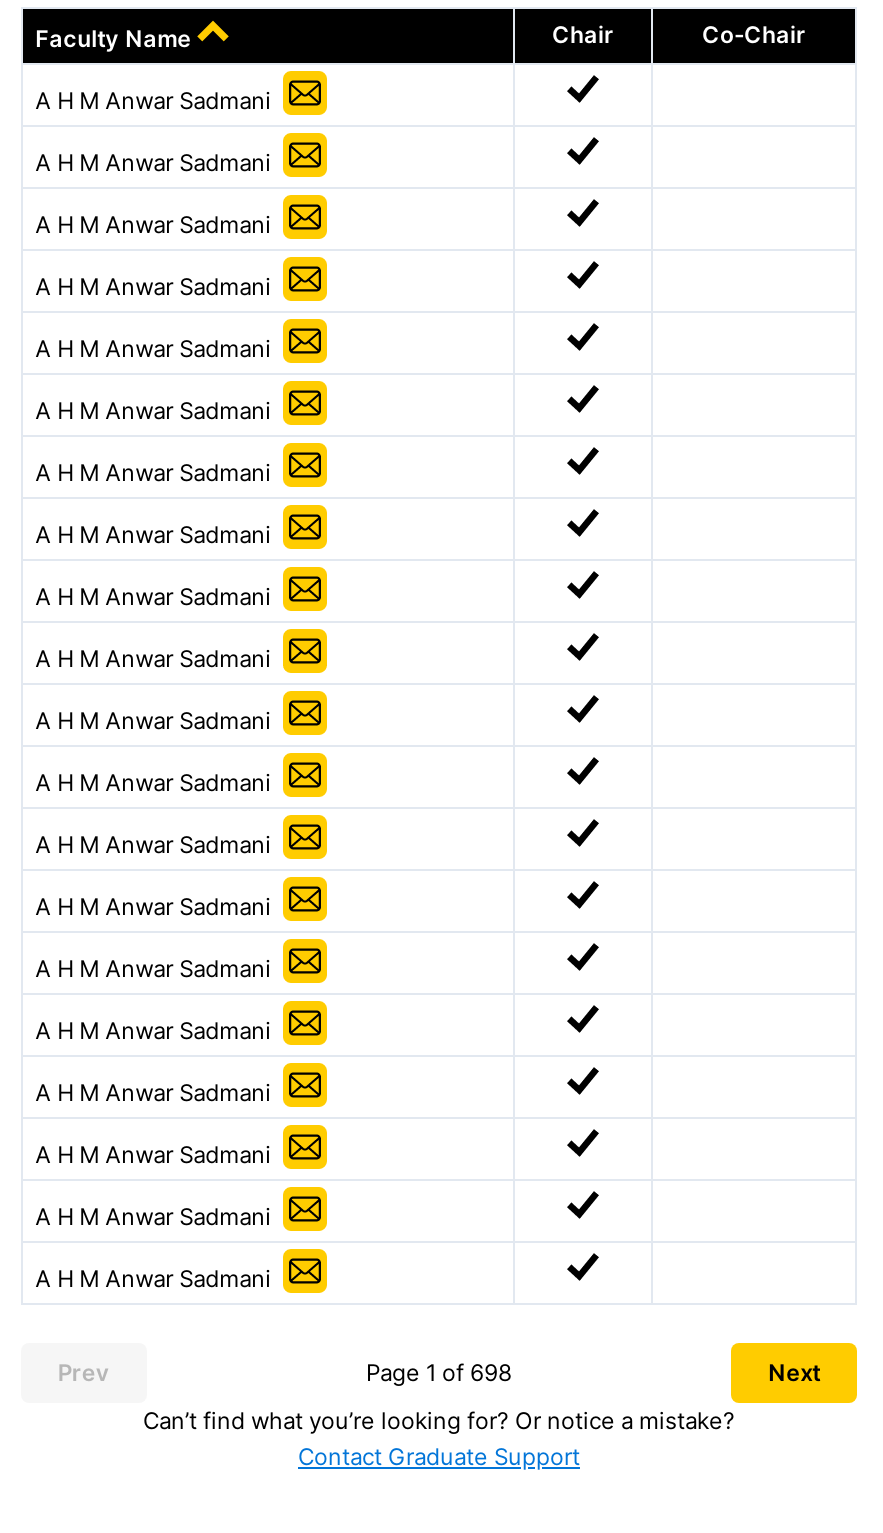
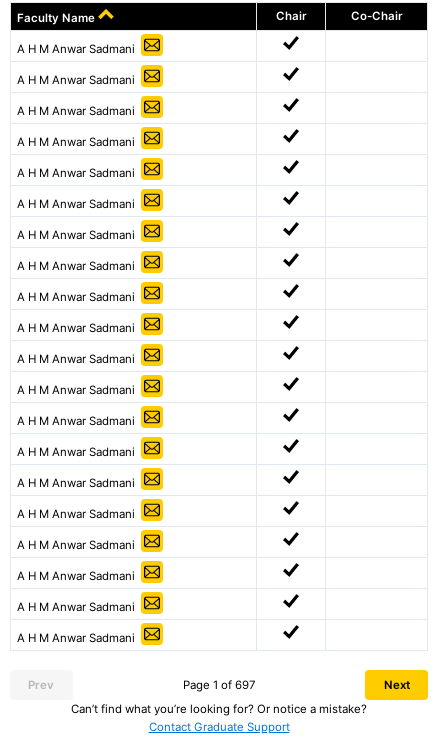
- Page 1 of 698
+ Page 1 of 697
